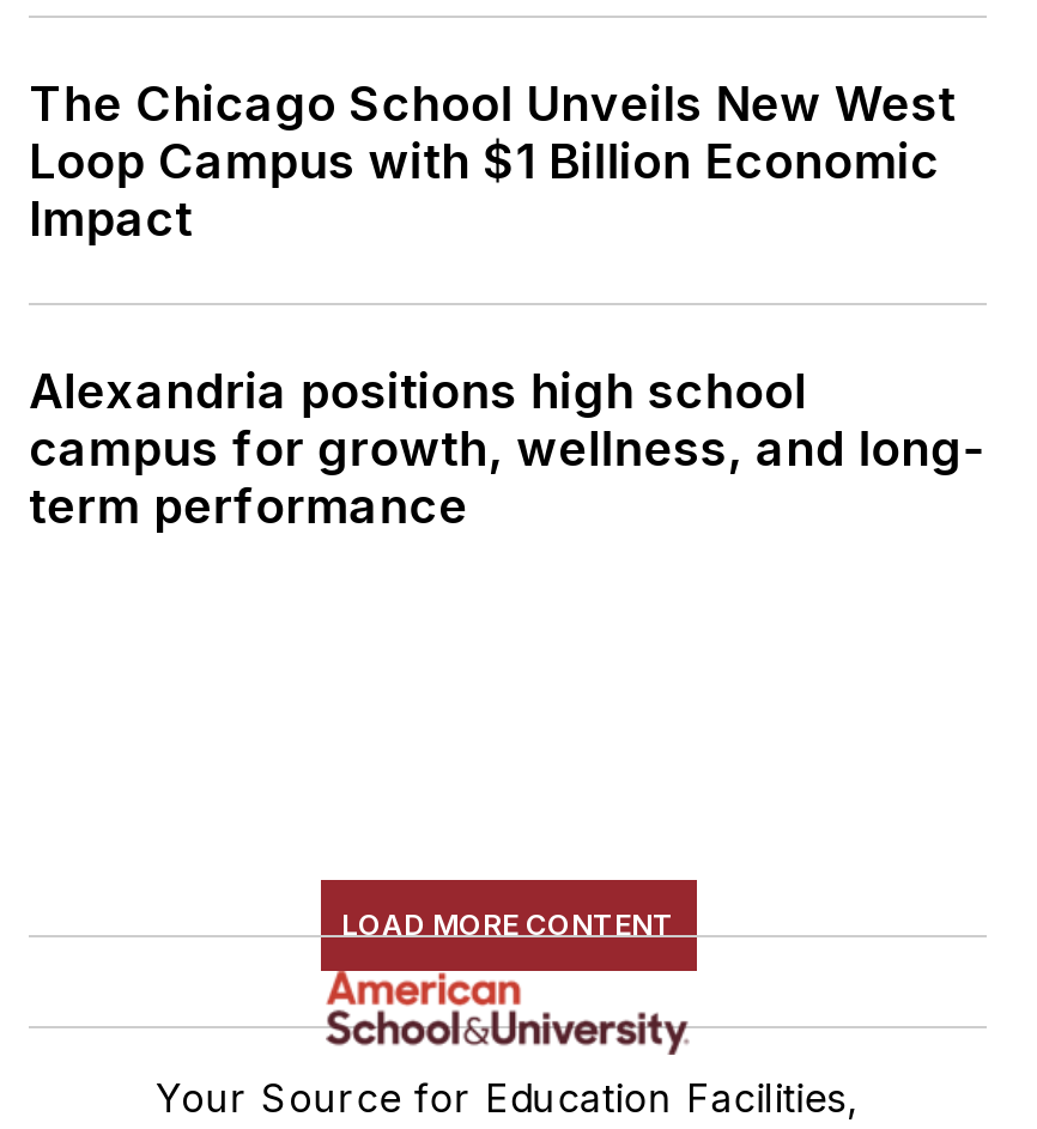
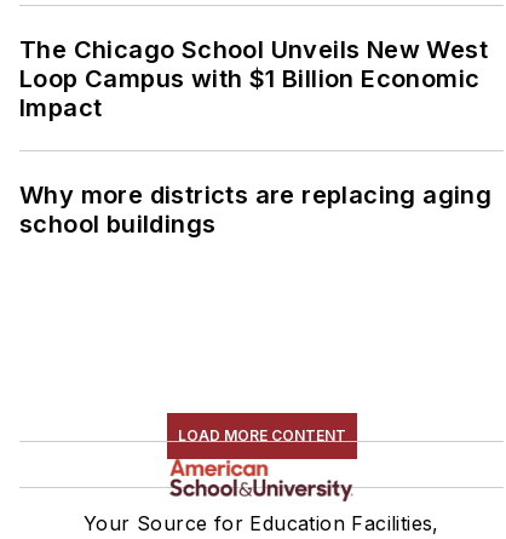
- Alexandria positions high school
- campus for growth, wellness, and long-
- term performance
+ Why more districts are replacing aging
+ school buildings
